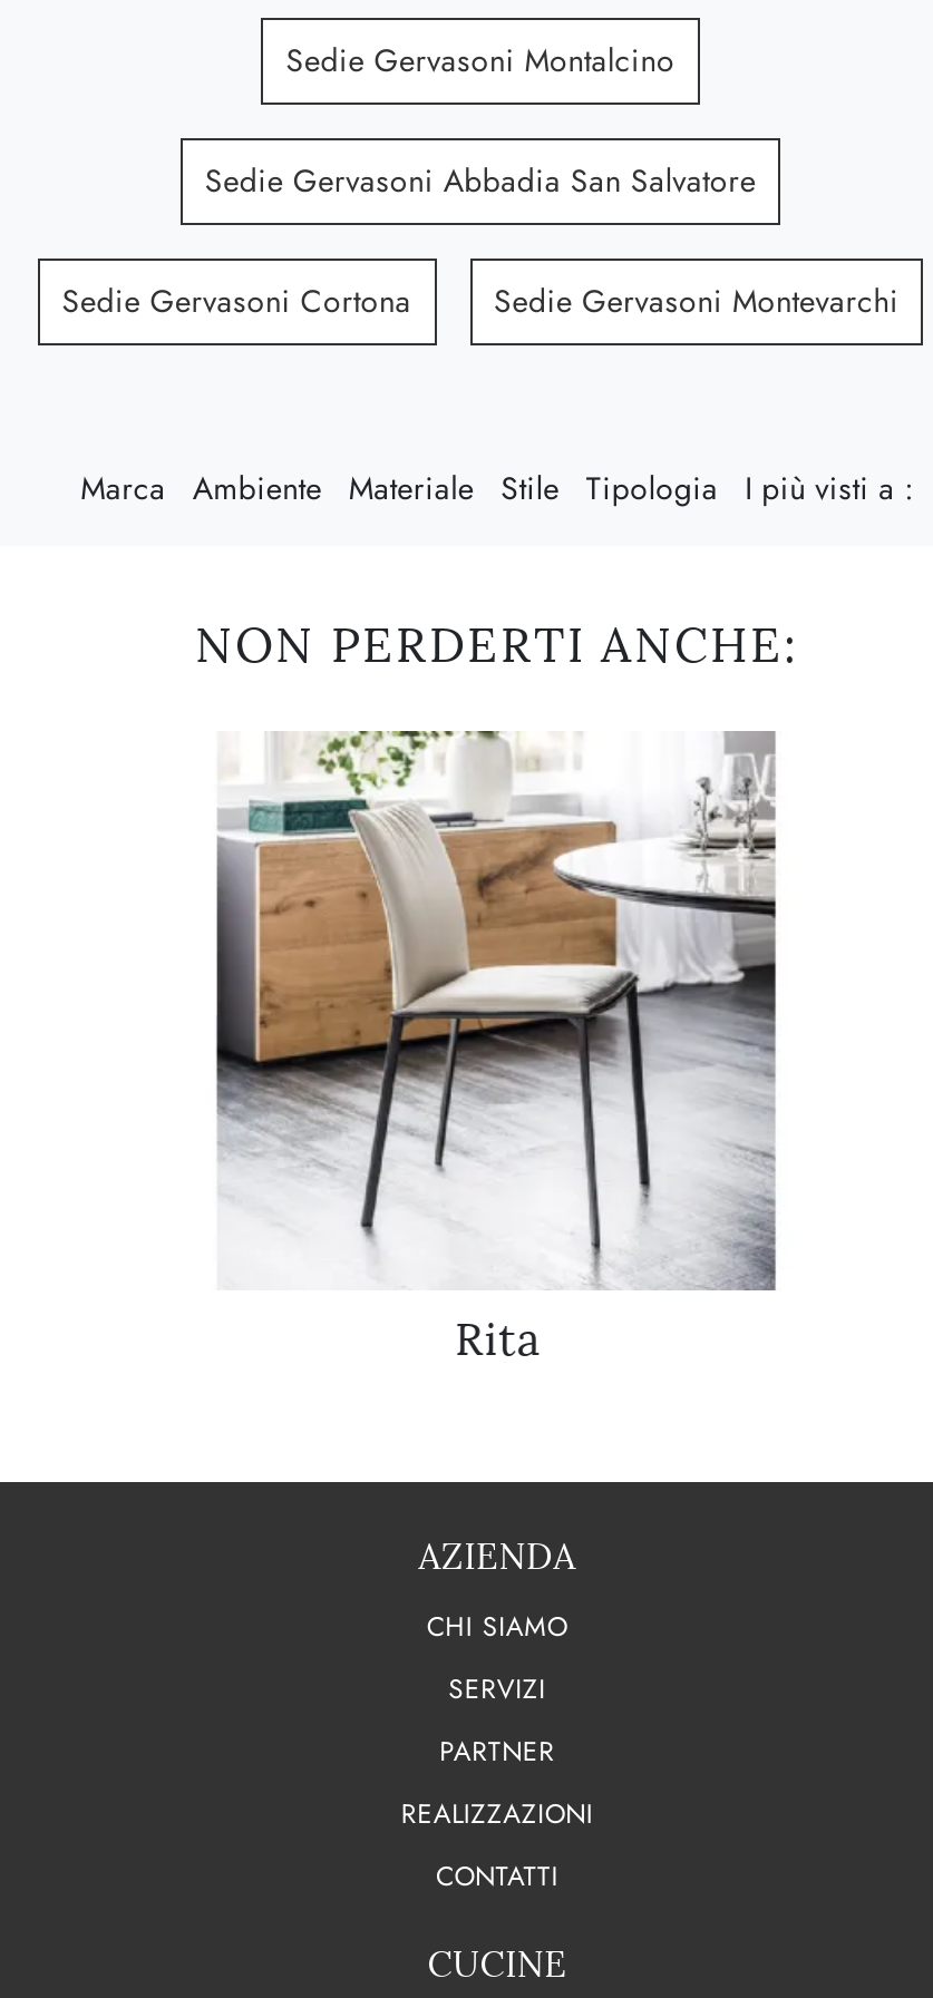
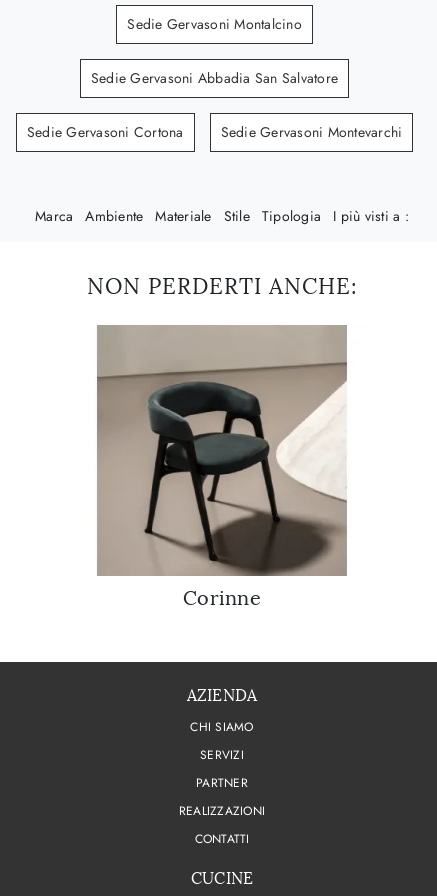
- [image]
- Rita
+ [image]
+ Corinne
